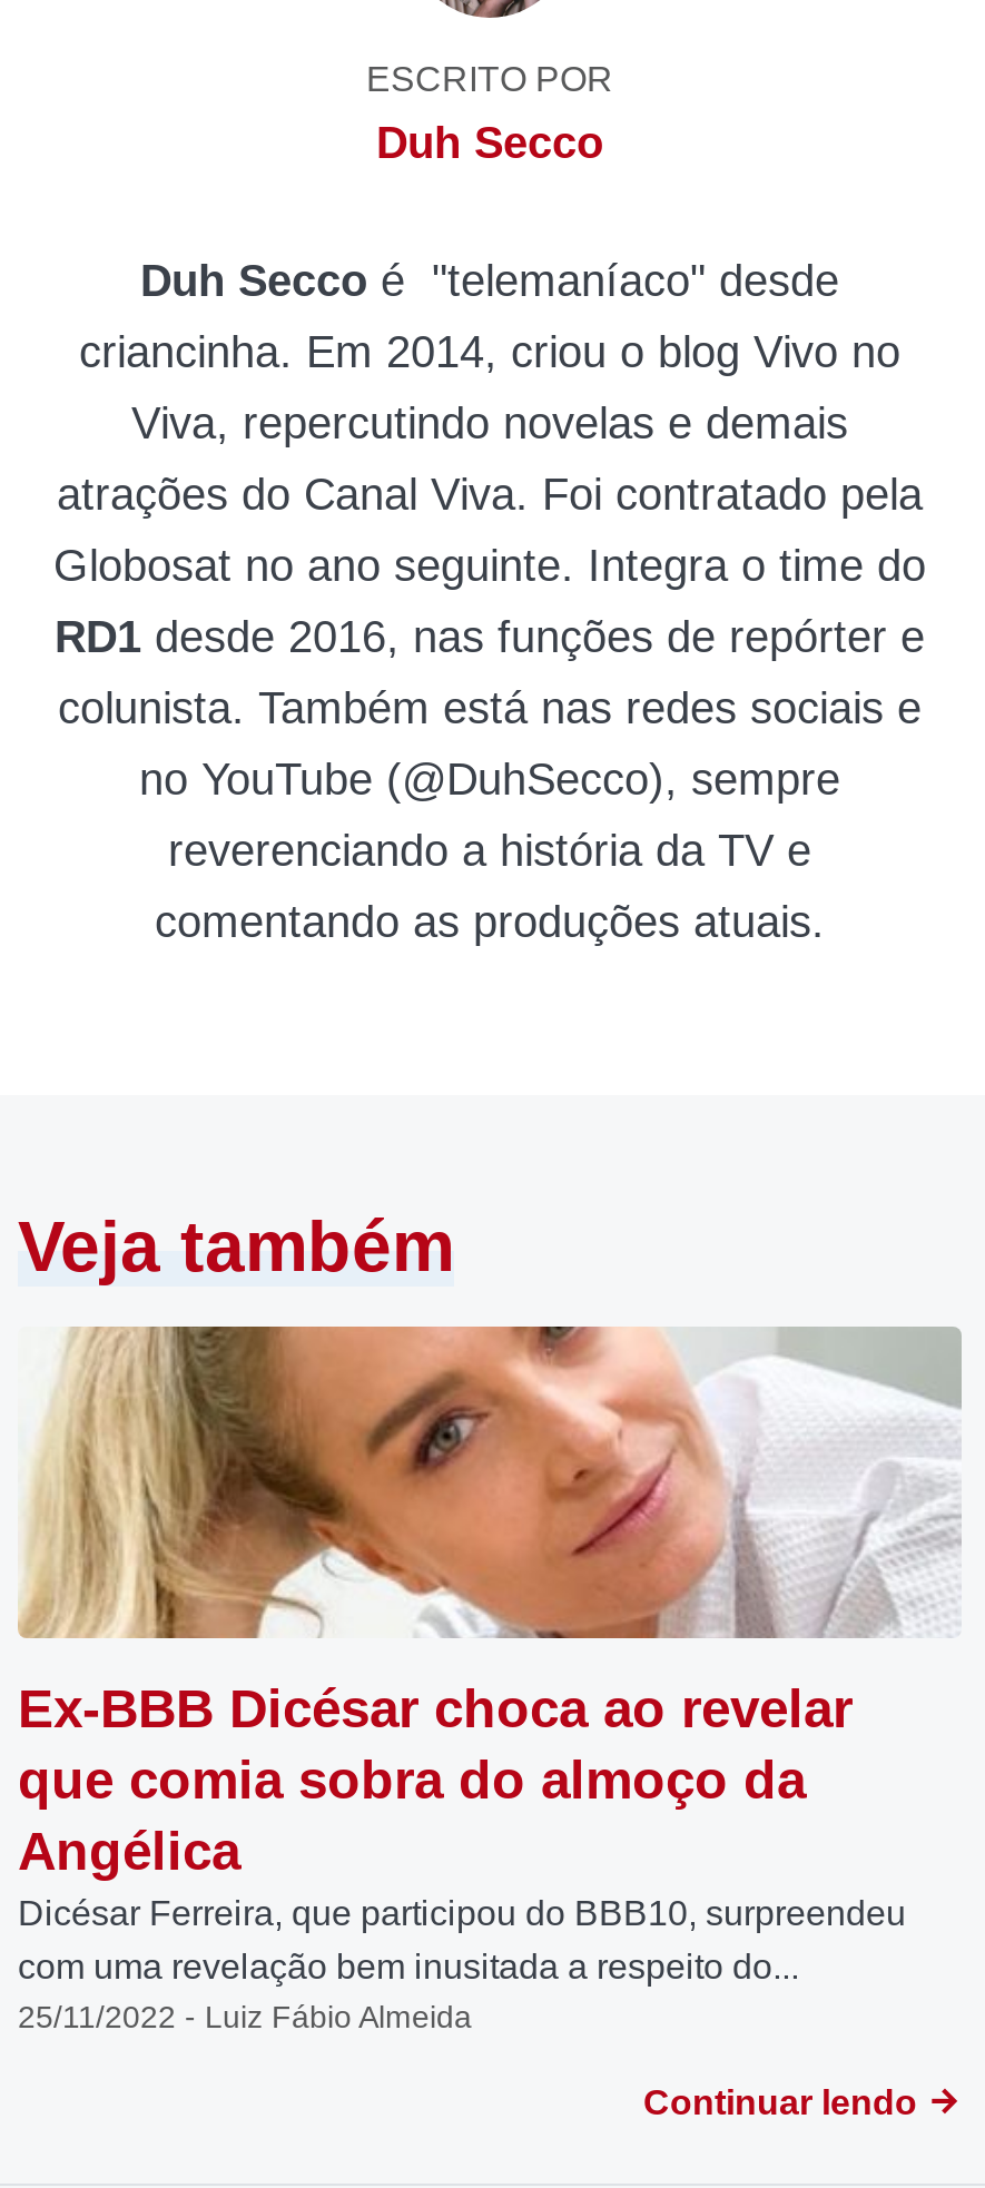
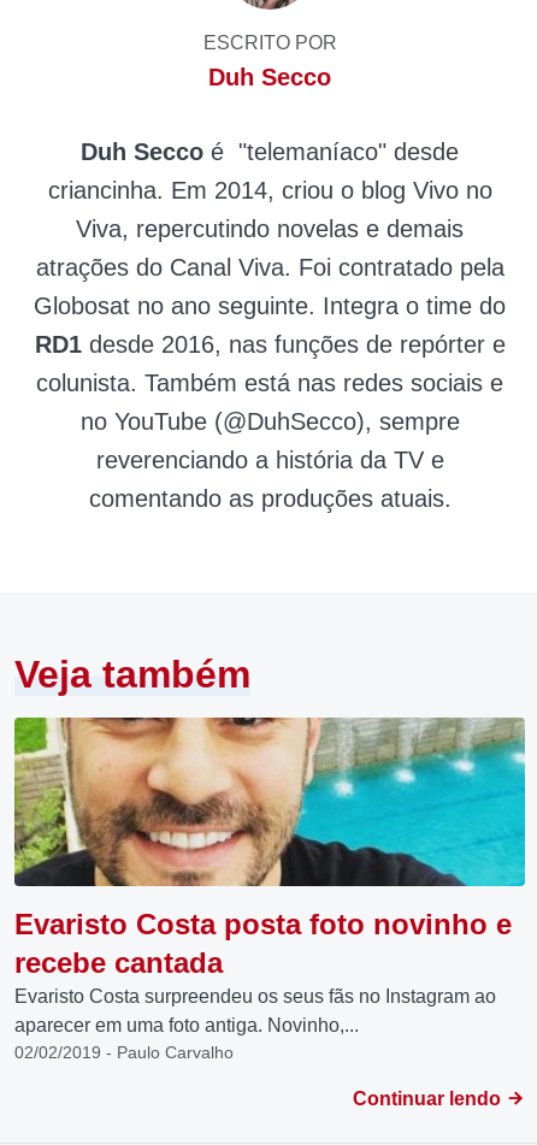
- [image]
- Ex-BBB Dicésar choca ao revelar
- que comia sobra do almoço da
- Angélica
- Dicésar Ferreira, que participou do BBB10, surpreendeu
- com uma revelação bem inusitada a respeito do...
- 25/11/2022 - Luiz Fábio Almeida
+ [image]
+ Evaristo Costa posta foto novinho e
+ recebe cantada
+ Evaristo Costa surpreendeu os seus fãs no Instagram ao
+ aparecer em uma foto antiga. Novinho,...
+ 02/02/2019 - Paulo Carvalho
